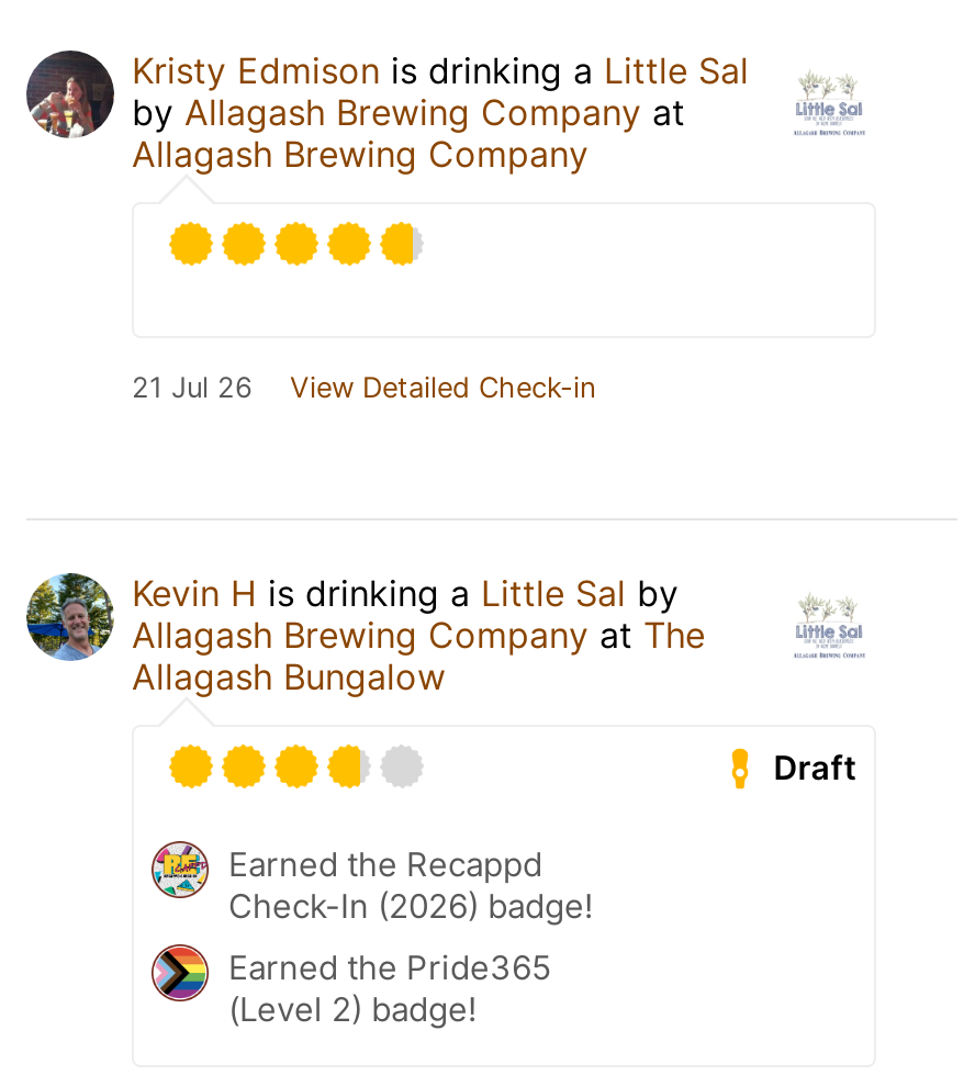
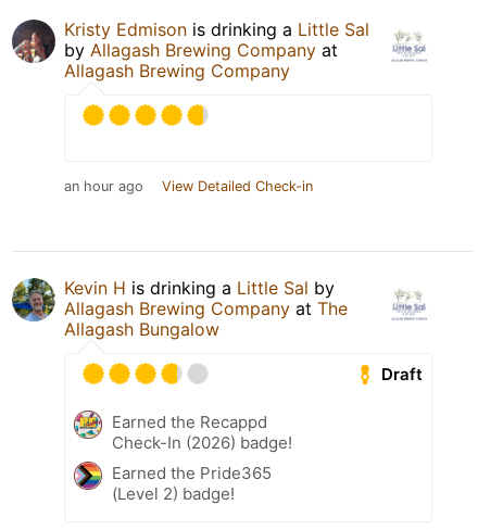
- 21 Jul 26
+ an hour ago
